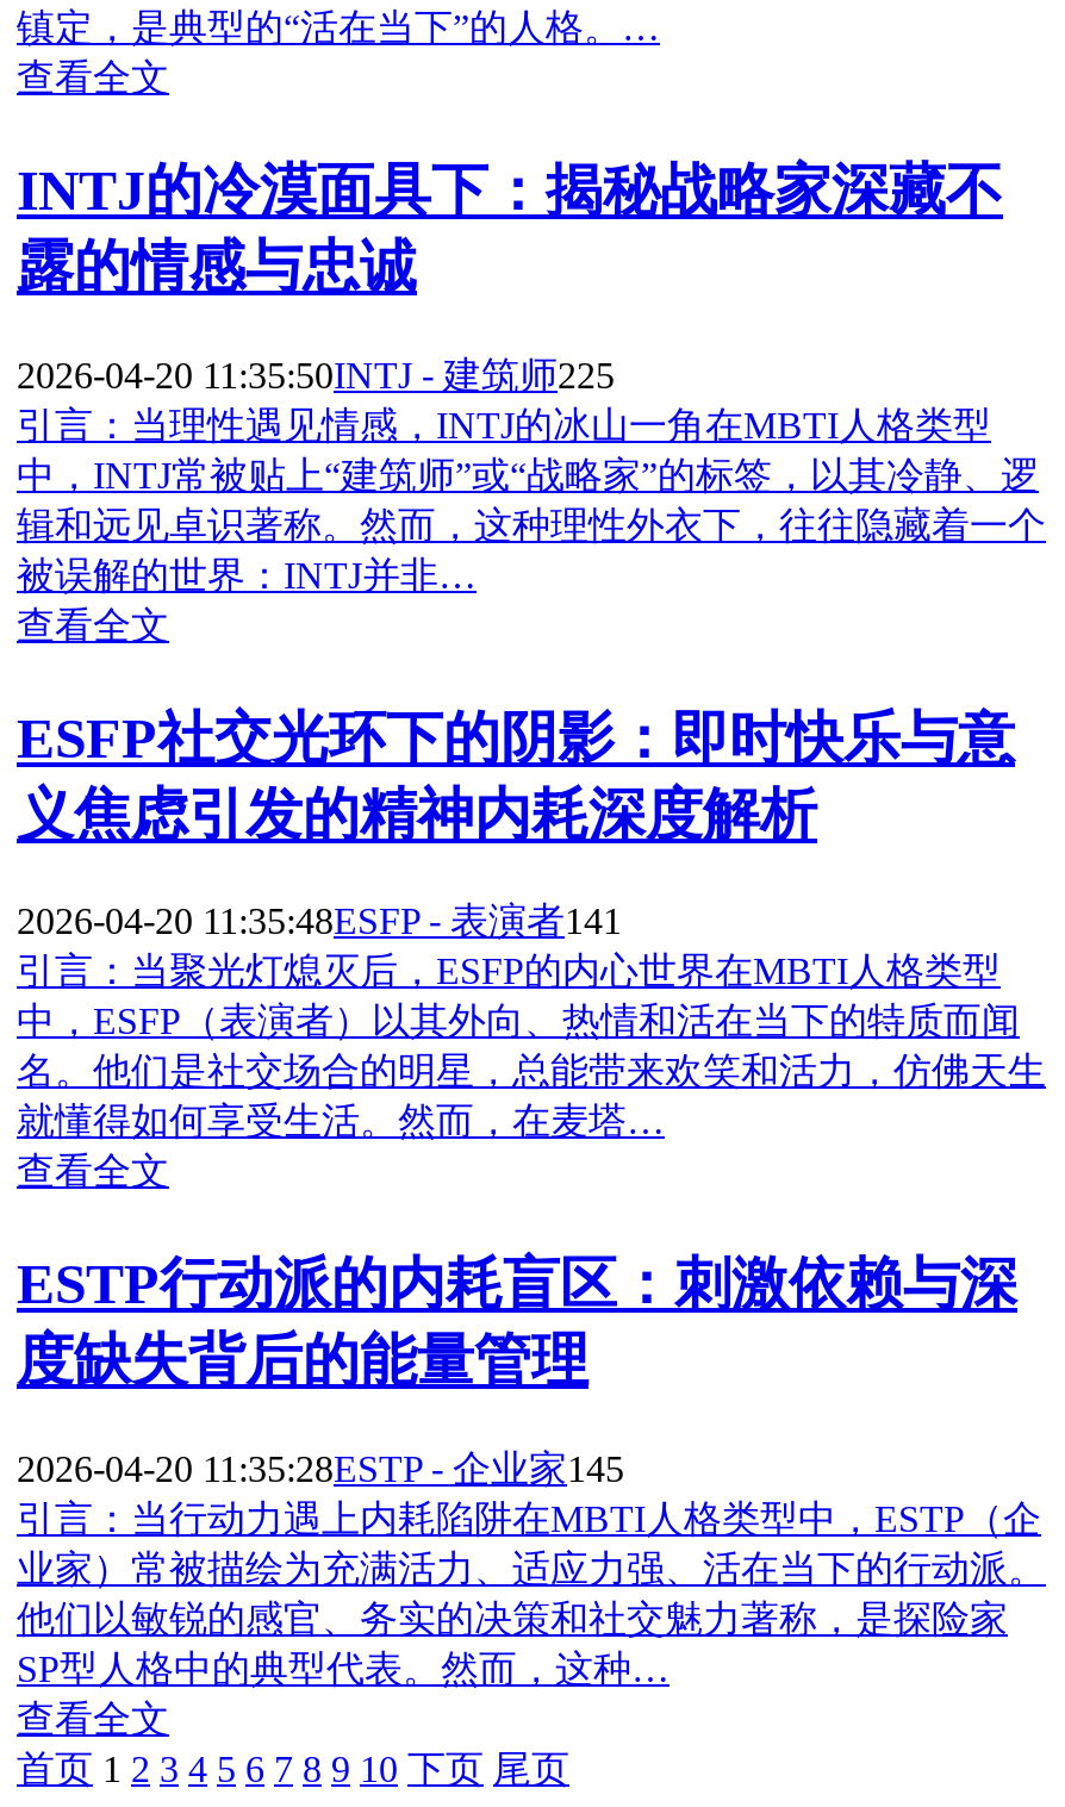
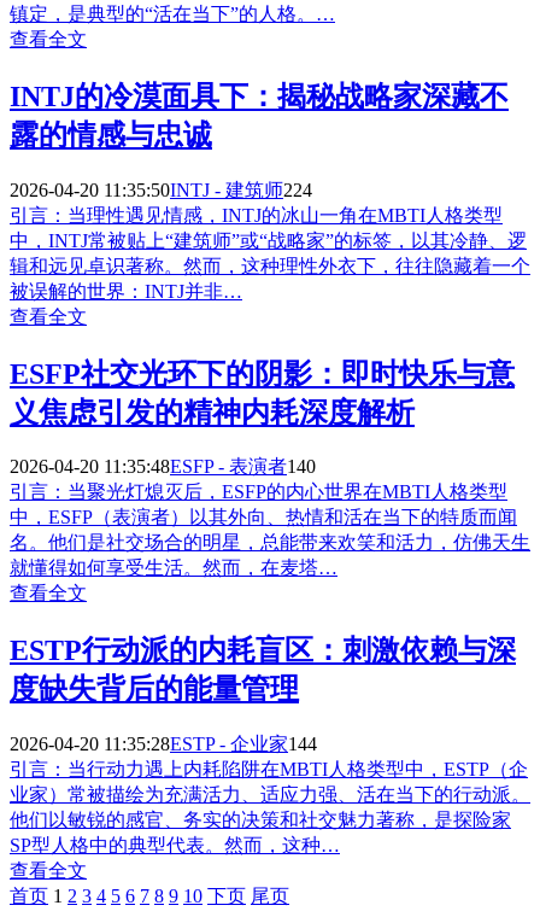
- 2026-04-20 11:35:50INTJ - 建筑师225
+ 2026-04-20 11:35:50INTJ - 建筑师224

- 2026-04-20 11:35:48ESFP - 表演者141
+ 2026-04-20 11:35:48ESFP - 表演者140

- 2026-04-20 11:35:28ESTP - 企业家145
+ 2026-04-20 11:35:28ESTP - 企业家144
